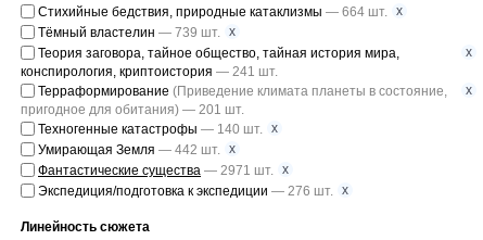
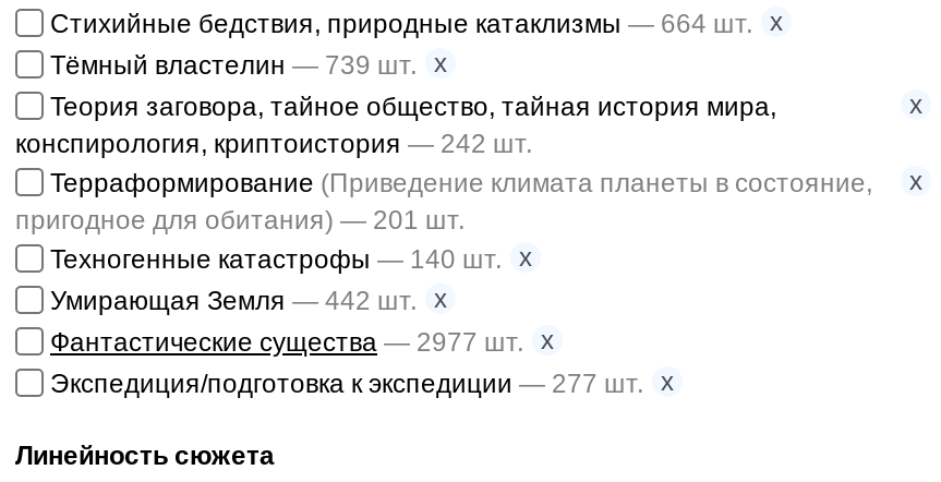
- конспирология, криптоистория — 241 шт.
+ конспирология, криптоистория — 242 шт.

- Фантастические существа — 2971 шт. x
+ Фантастические существа — 2977 шт. x

- Экспедиция/подготовка к экспедиции — 276 шт. x
+ Экспедиция/подготовка к экспедиции — 277 шт. x
